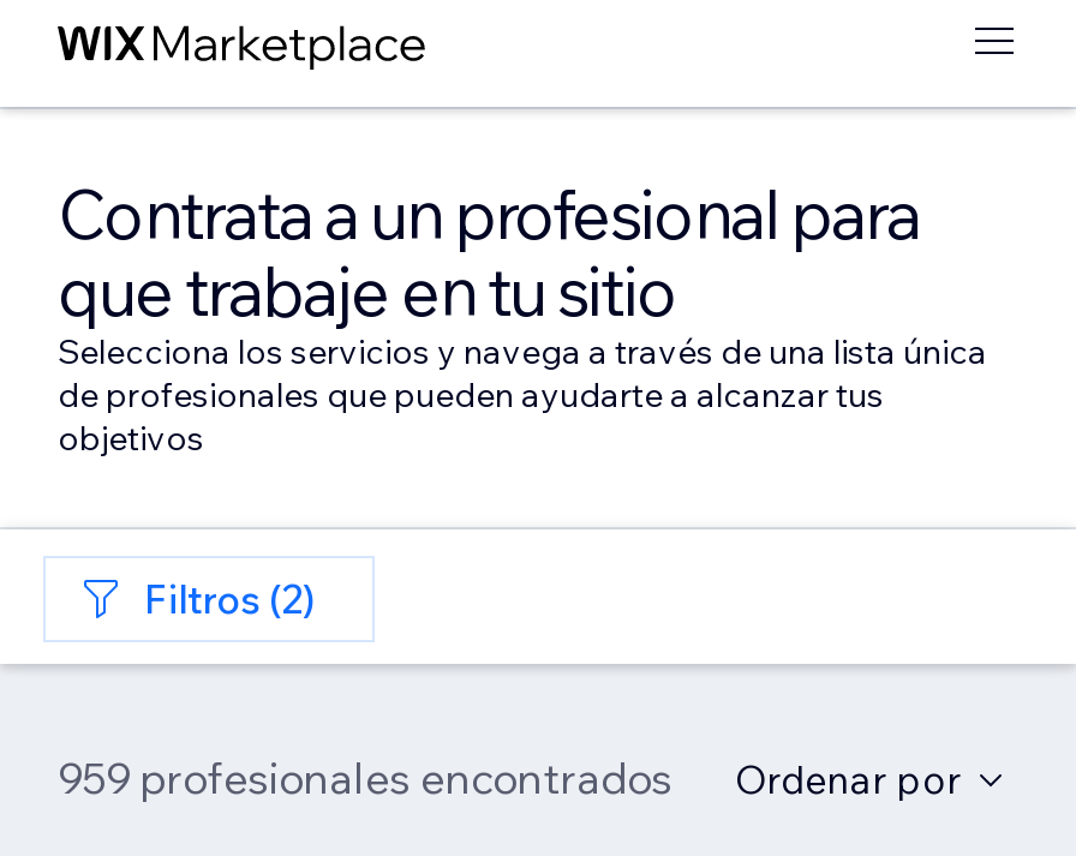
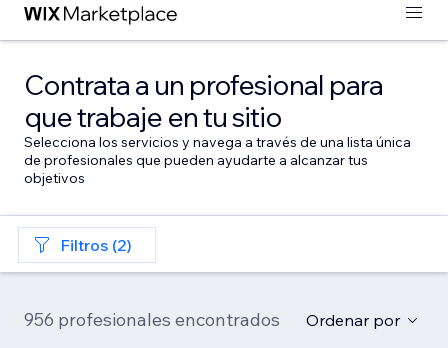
- 959 profesionales encontrados
+ 956 profesionales encontrados
